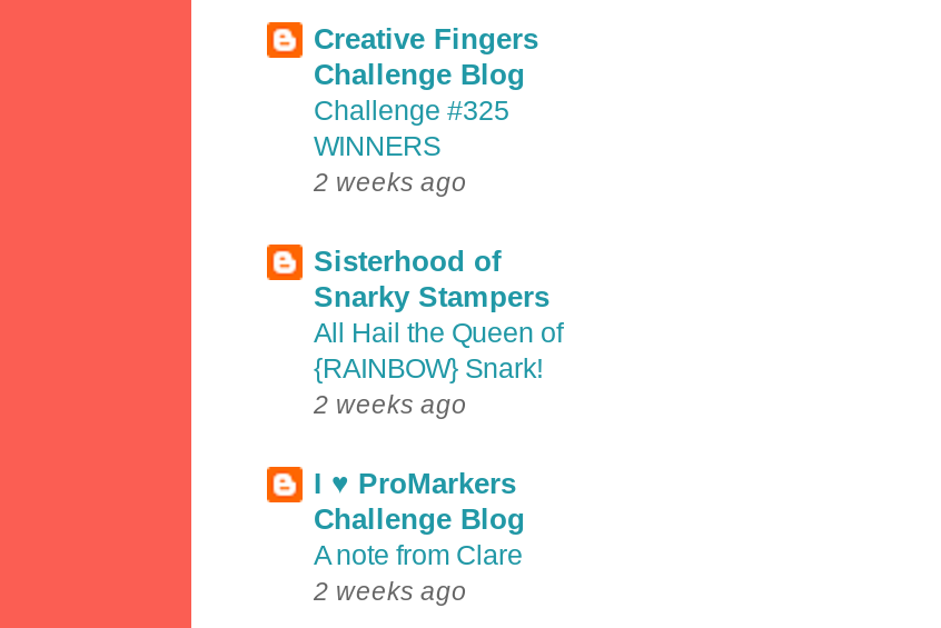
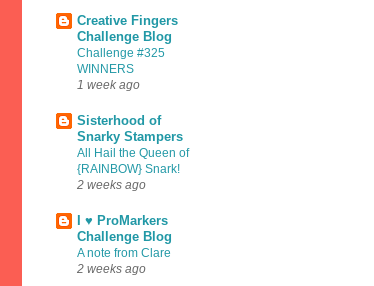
- 2 weeks ago
+ 1 week ago
